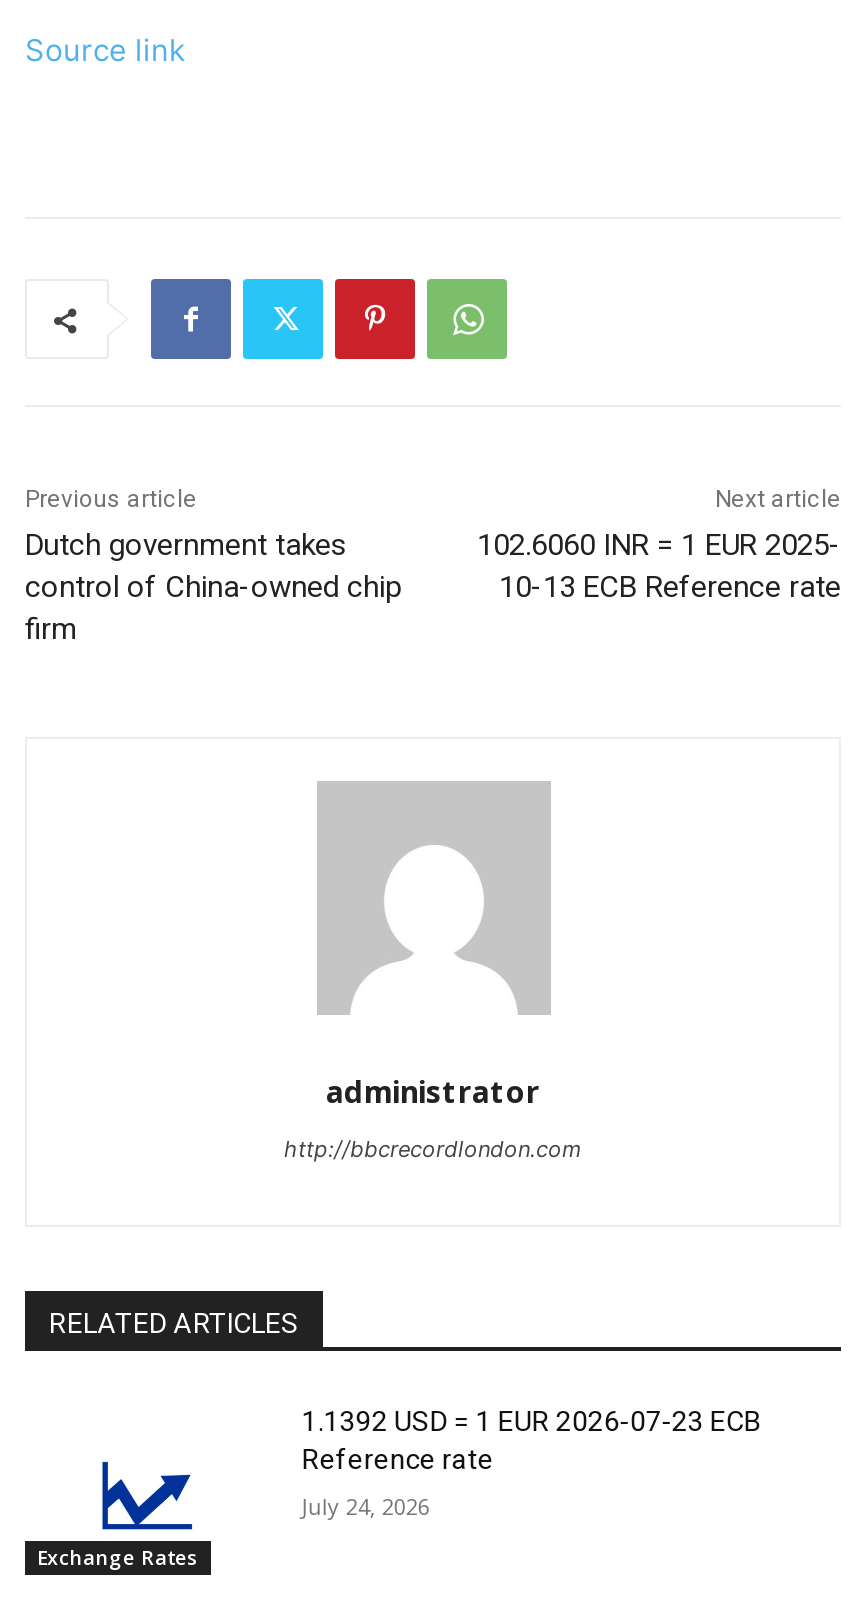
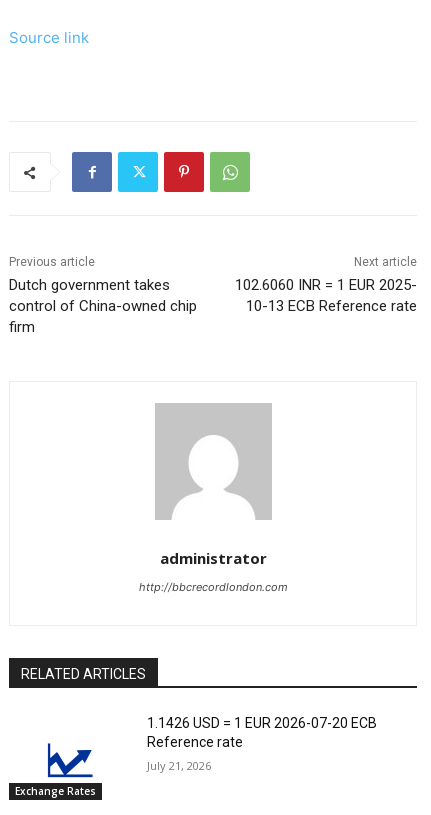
- 1.1392 USD = 1 EUR 2026-07-23 ECB
+ 1.1426 USD = 1 EUR 2026-07-20 ECB

- July 24, 2026
+ July 21, 2026
